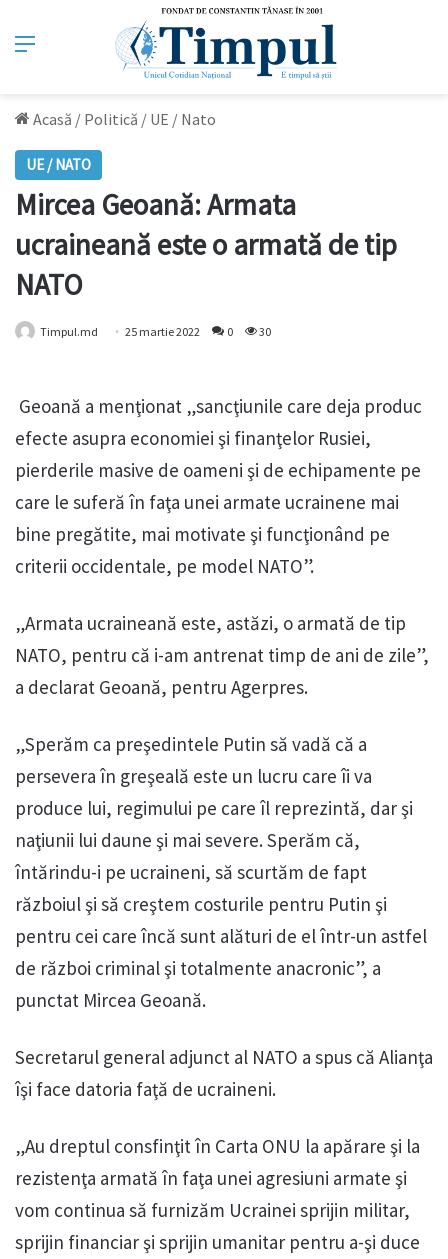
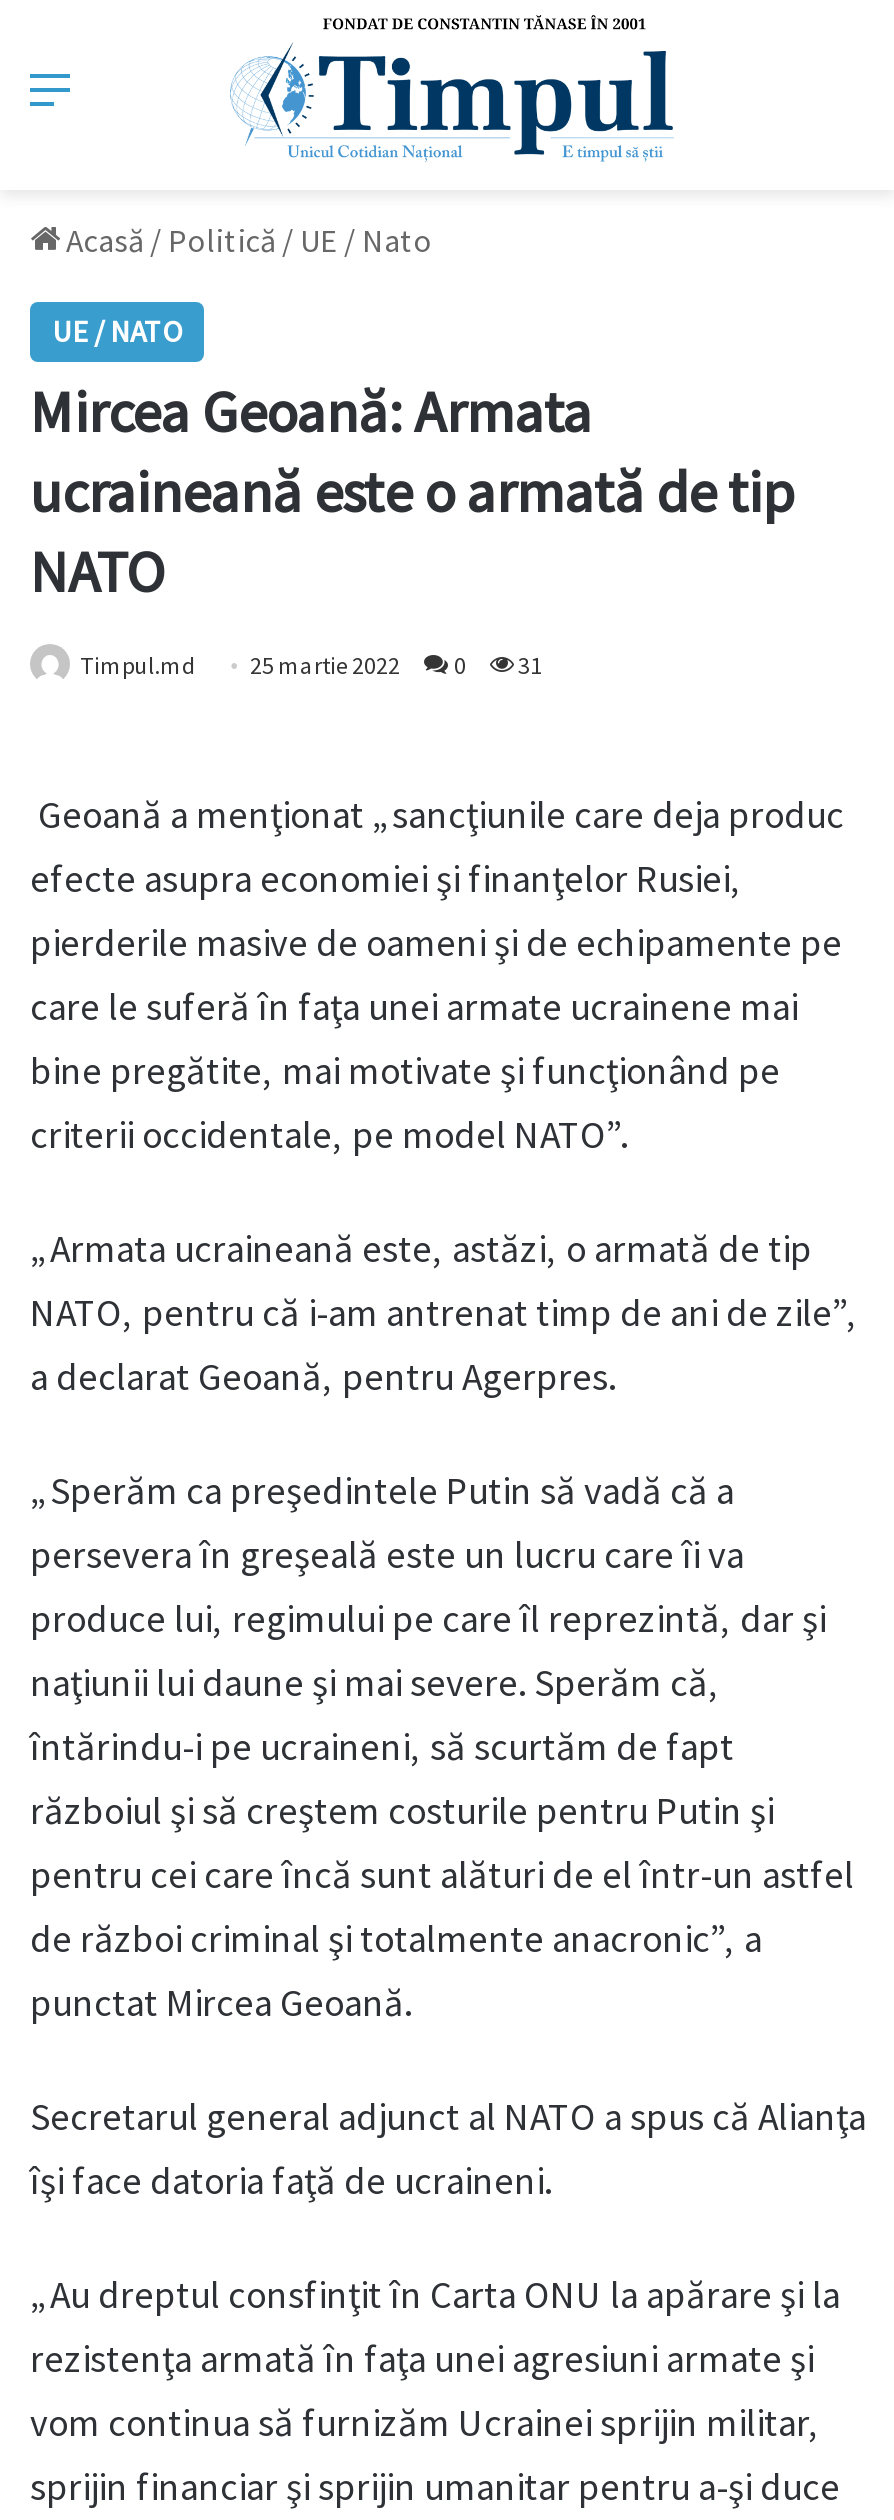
- Timpul.md 25 martie 2022 0 30
+ Timpul.md 25 martie 2022 0 31
